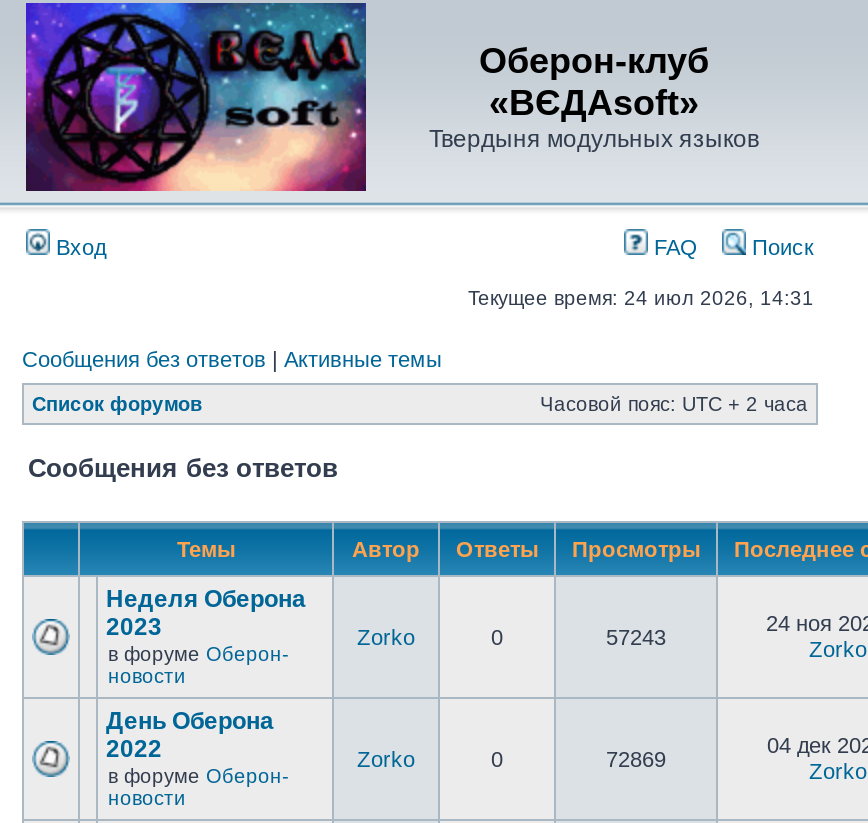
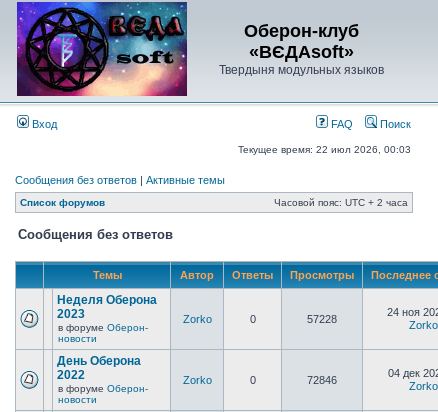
- Текущее время: 24 июл 2026, 14:31
+ Текущее время: 22 июл 2026, 00:03

- 57243
+ 57228

- 72869
+ 72846
